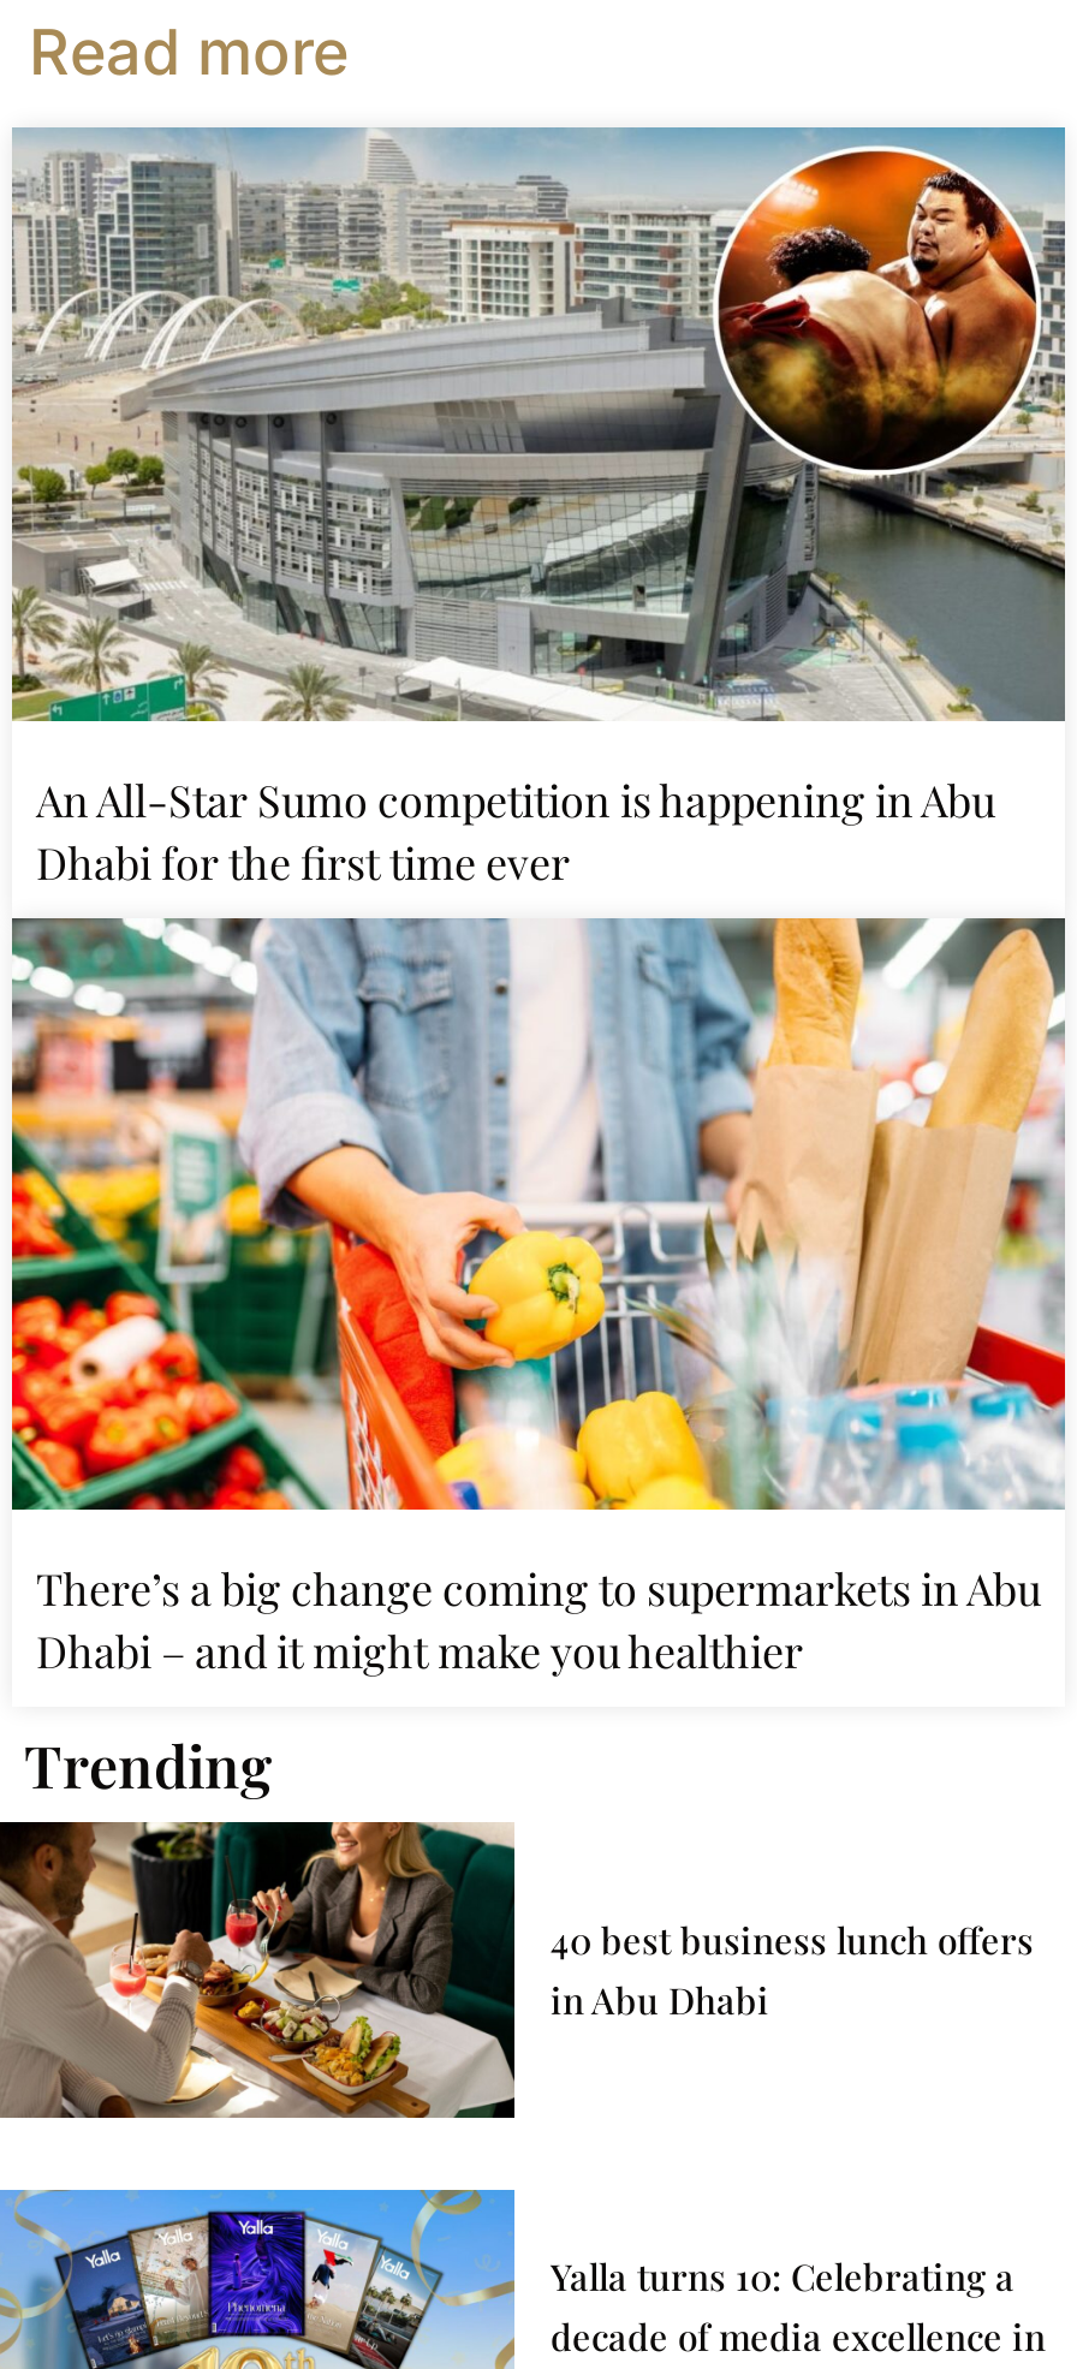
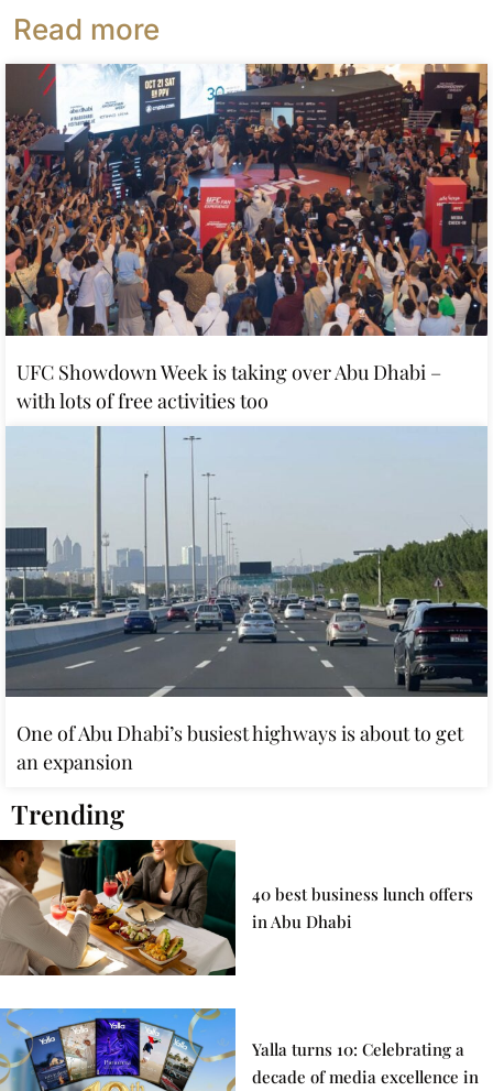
- [image]
- An All-Star Sumo competition is happening in Abu
- Dhabi for the first time ever
+ [image]
+ UFC Showdown Week is taking over Abu Dhabi –
+ with lots of free activities too

- [image]
- There’s a big change coming to supermarkets in Abu
- Dhabi – and it might make you healthier
+ [image]
+ One of Abu Dhabi’s busiest highways is about to get
+ an expansion
